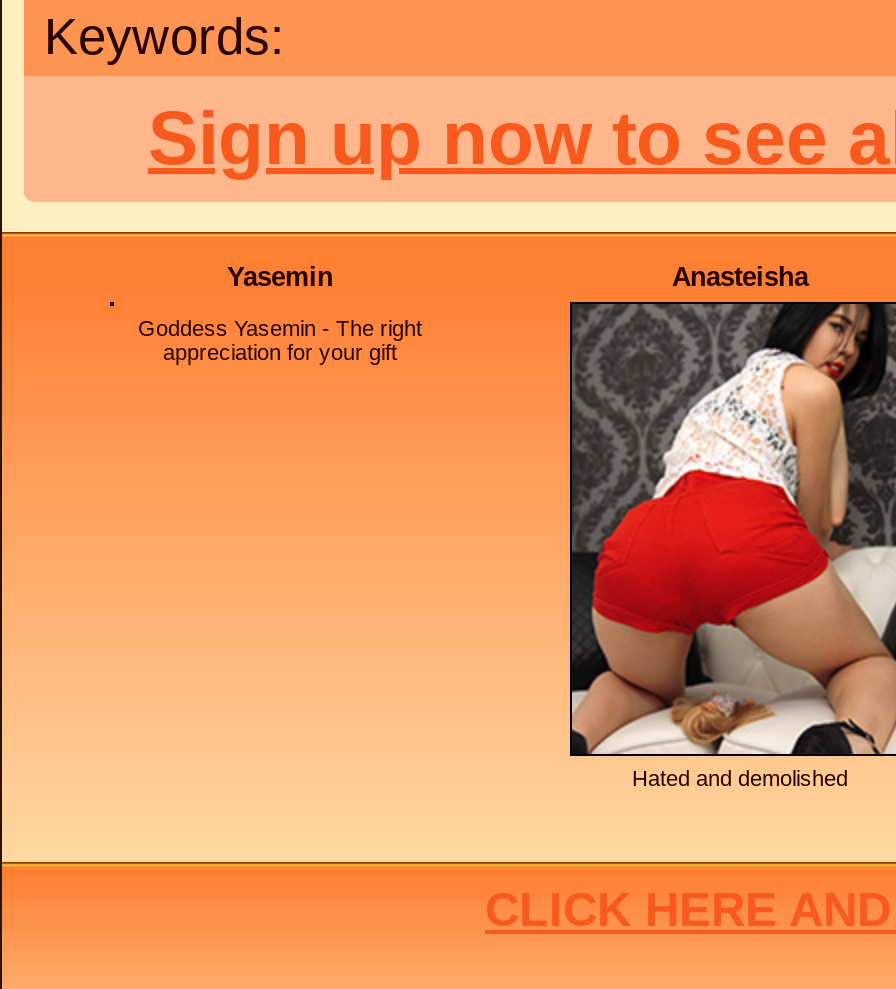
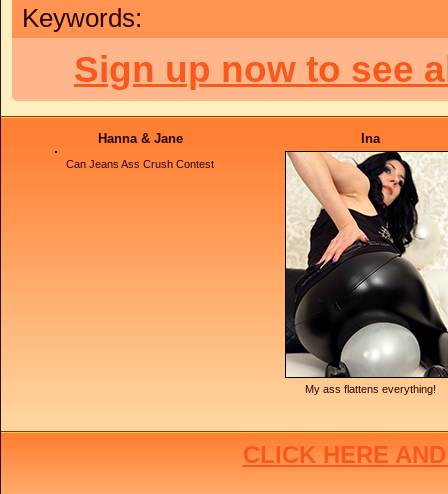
- Yasemin
+ Hanna & Jane

- Anasteisha
+ Ina

- [image]
- Hated and demolished
+ [image]
+ My ass flattens everything!

- Goddess Yasemin - The right
- appreciation for your gift
+ Can Jeans Ass Crush Contest
